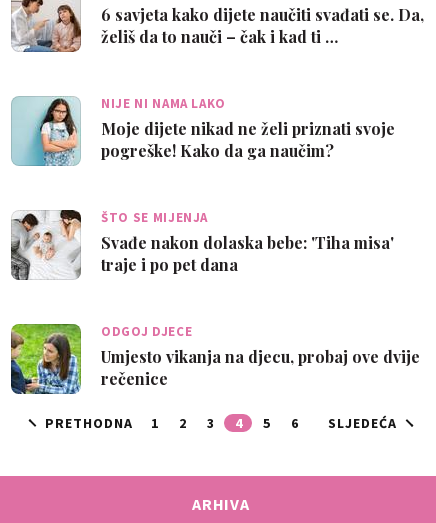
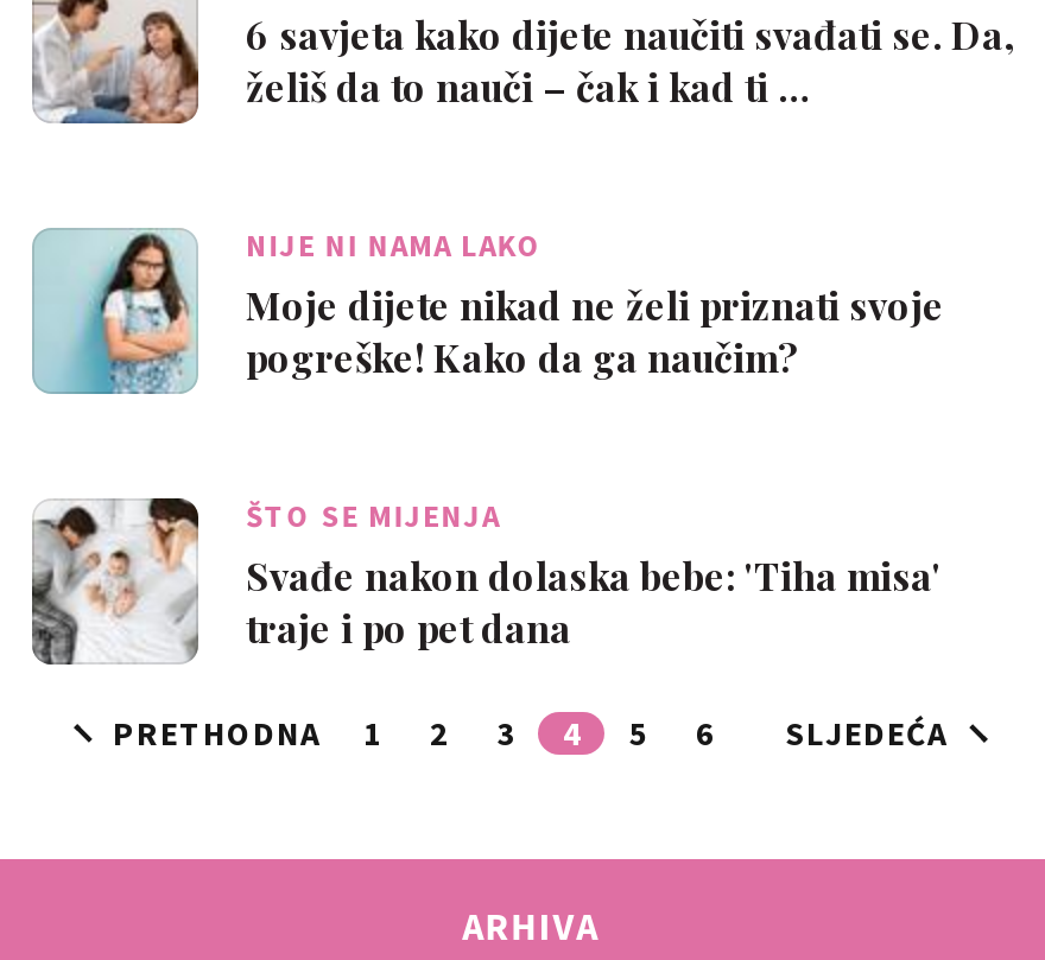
- [image]
- ODGOJ DJECE
- Umjesto vikanja na djecu, probaj ove dvije
- rečenice
